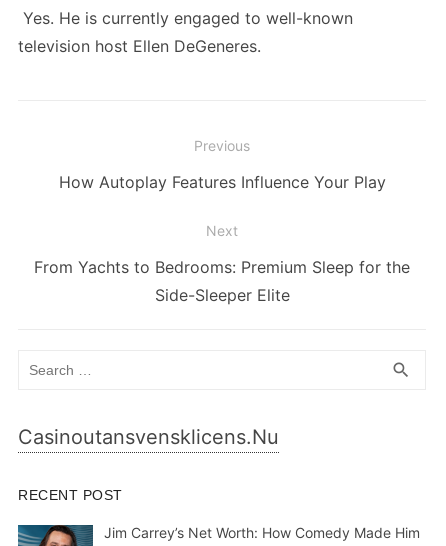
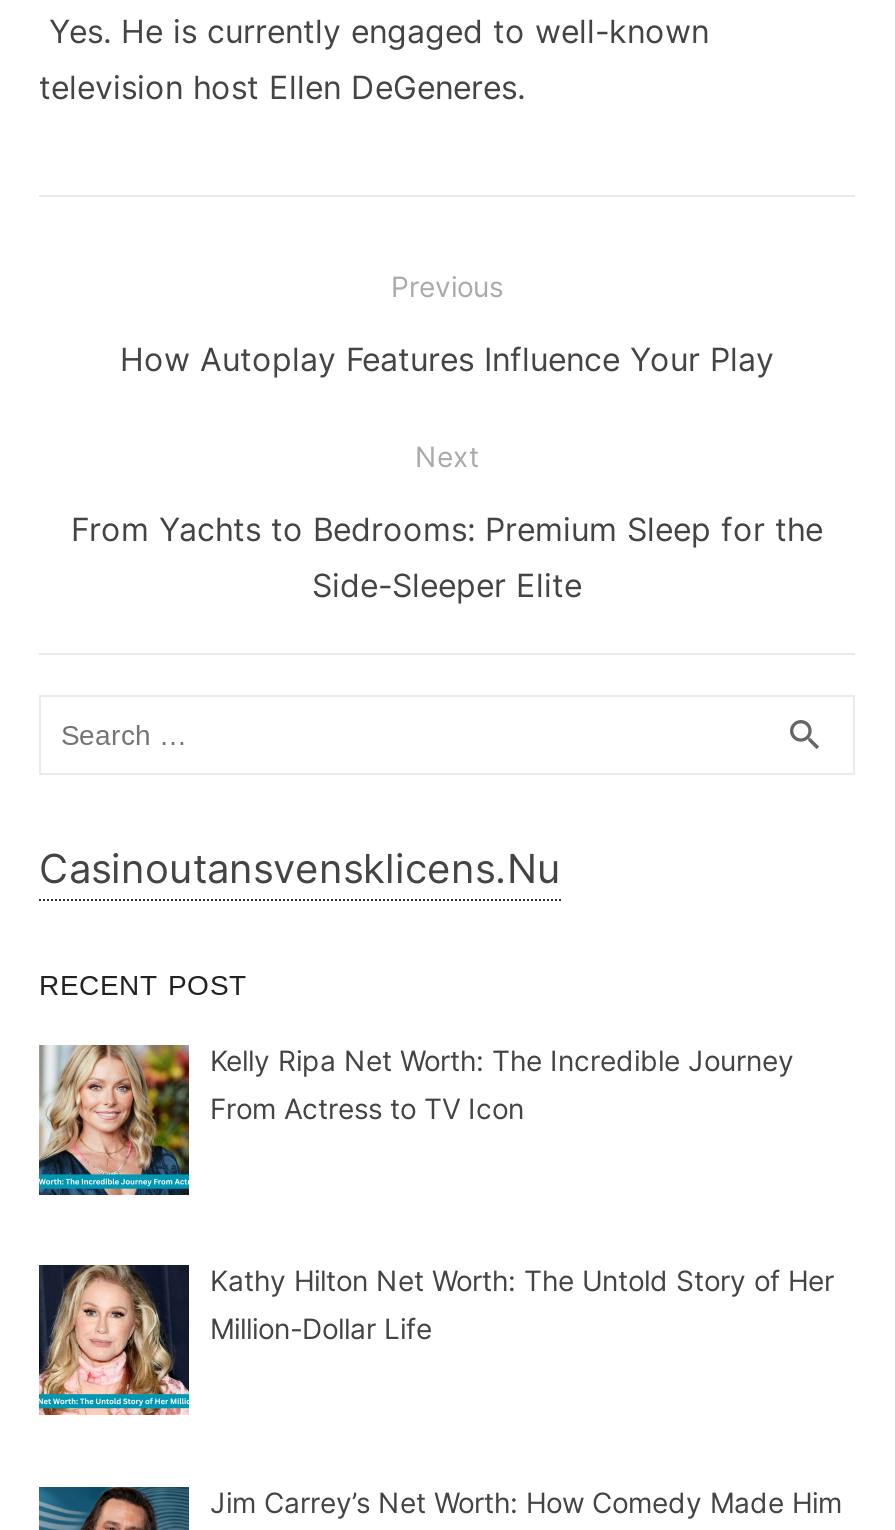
+ [image]
+ Kelly Ripa Net Worth: The Incredible Journey
+ From Actress to TV Icon

+ [image]
+ Kathy Hilton Net Worth: The Untold Story of Her
+ Million-Dollar Life
